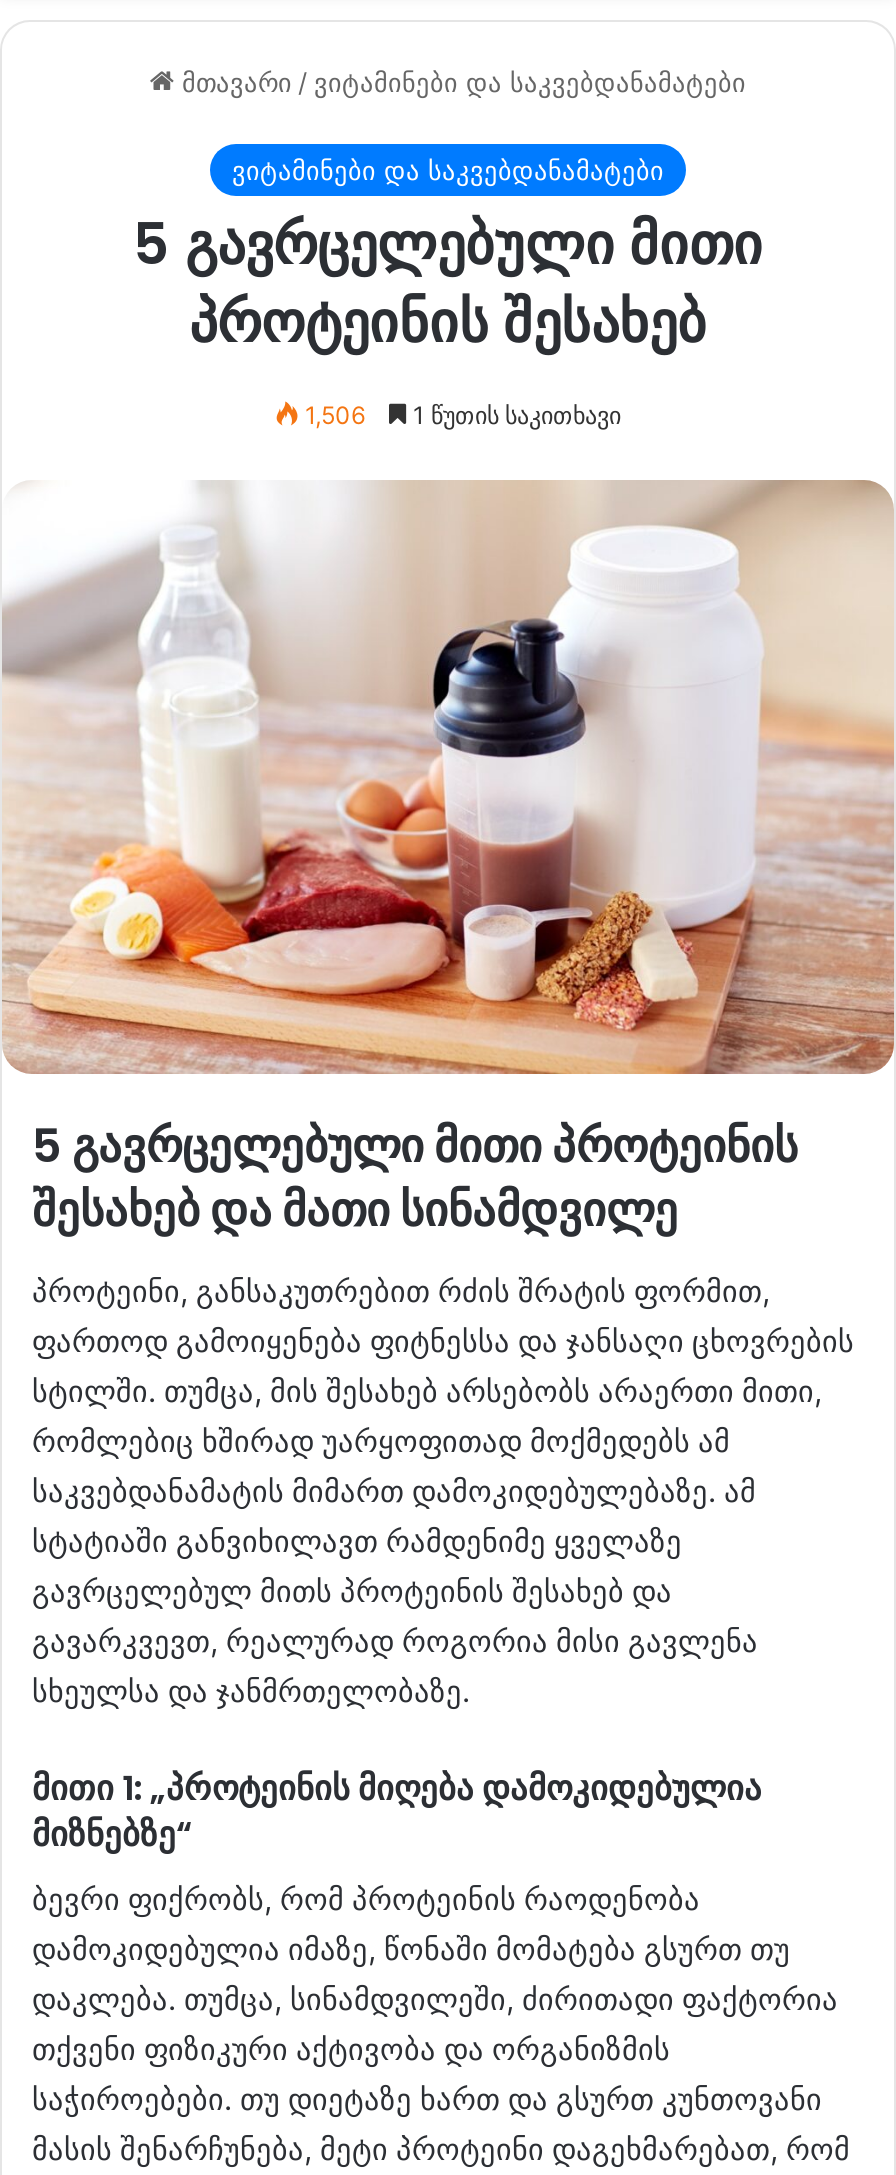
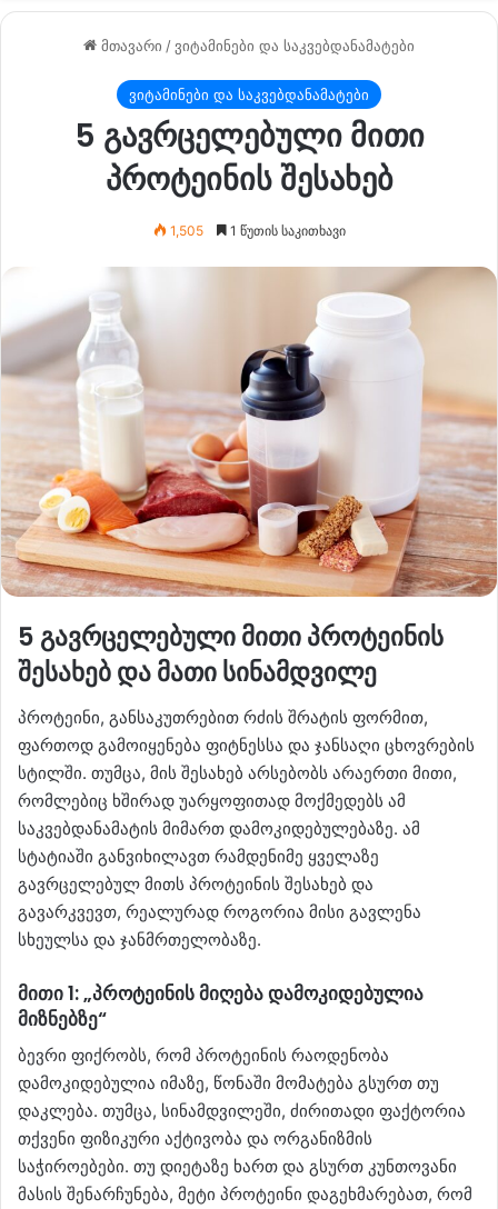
- 1,506 1 წუთის საკითხავი
+ 1,505 1 წუთის საკითხავი
